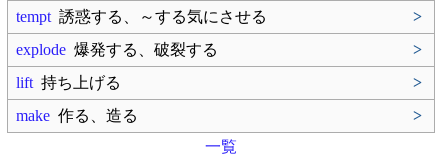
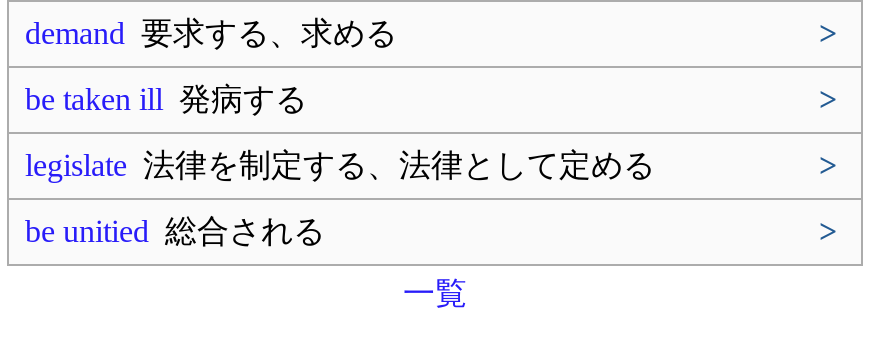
- tempt誘惑する、～する気にさせる
+ demand要求する、求める

- explode爆発する、破裂する
+ be taken ill発病する

- lift持ち上げる
+ legislate法律を制定する、法律として定める

- make作る、造る
+ be unitied総合される
